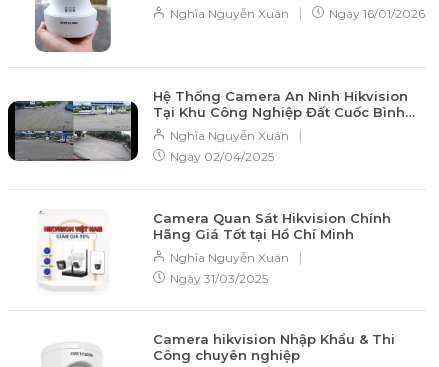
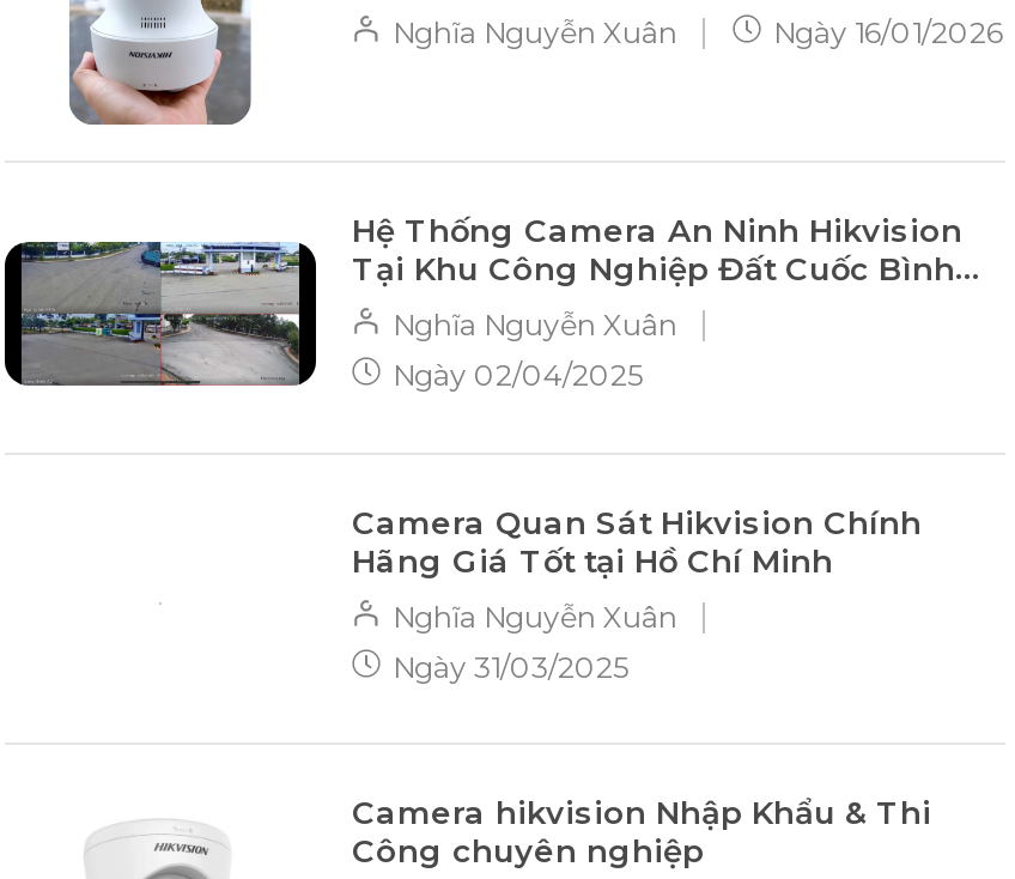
- [image]
